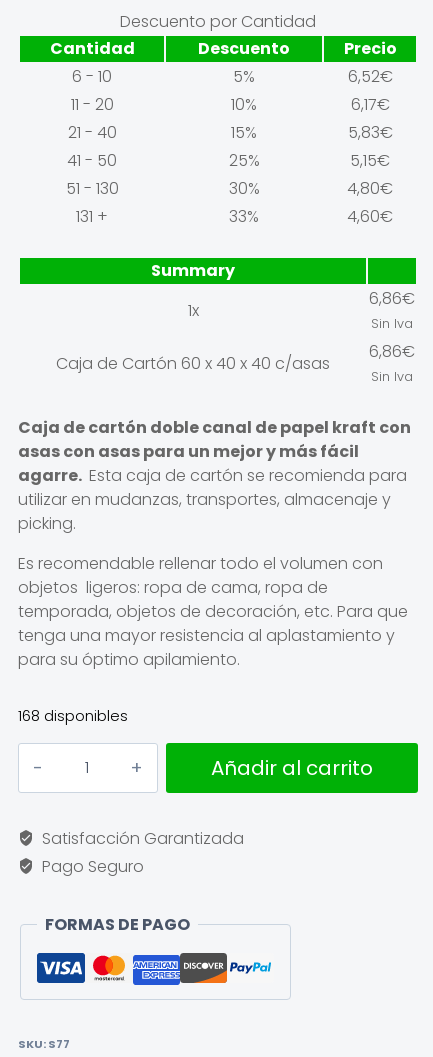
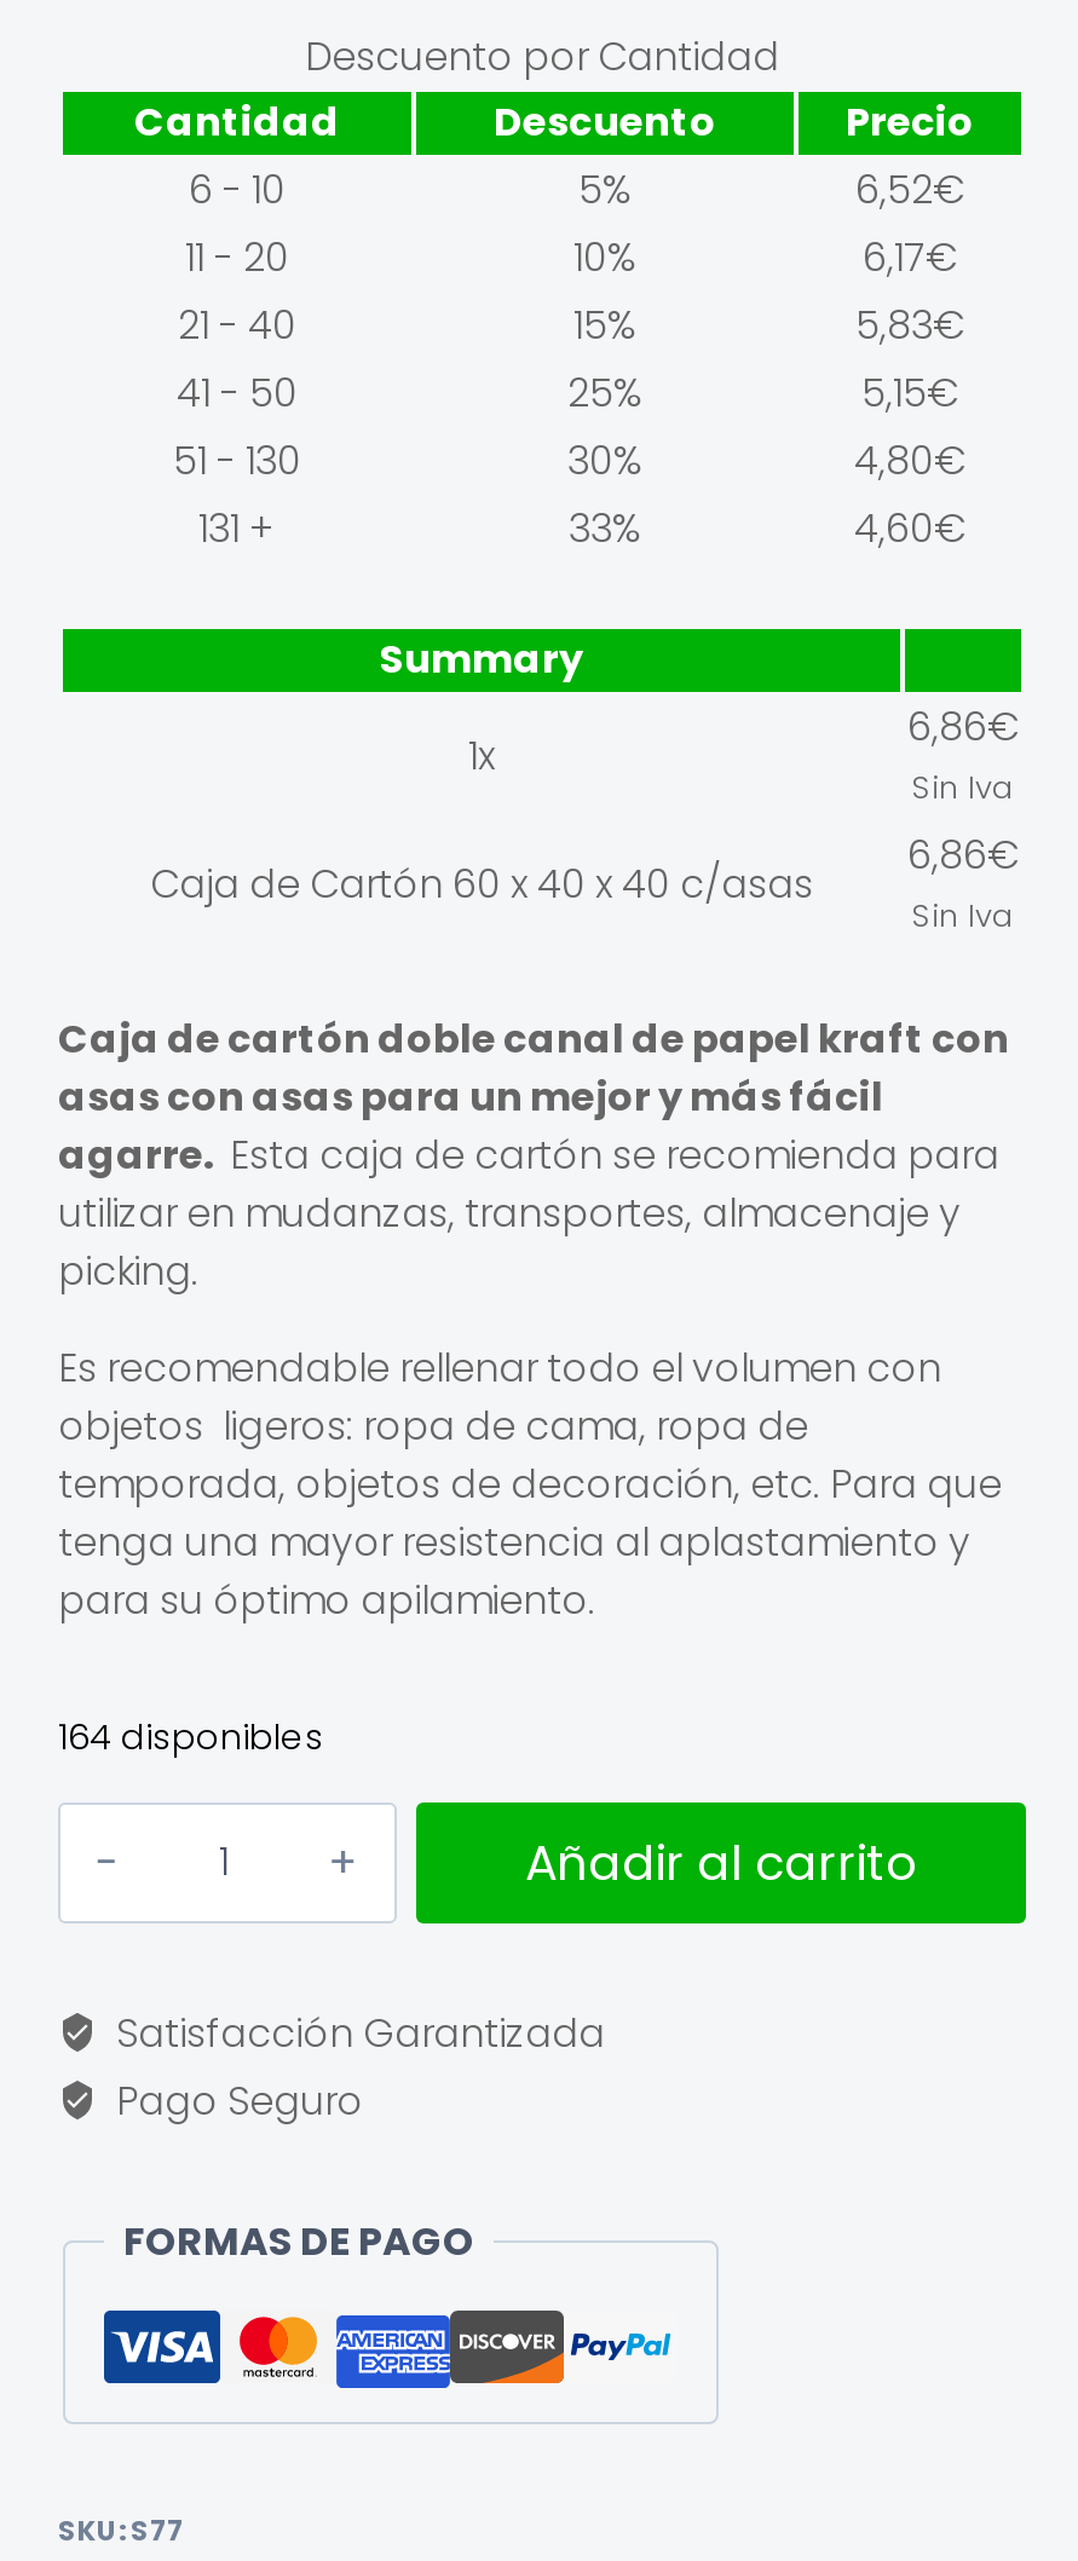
- 168 disponibles
+ 164 disponibles
